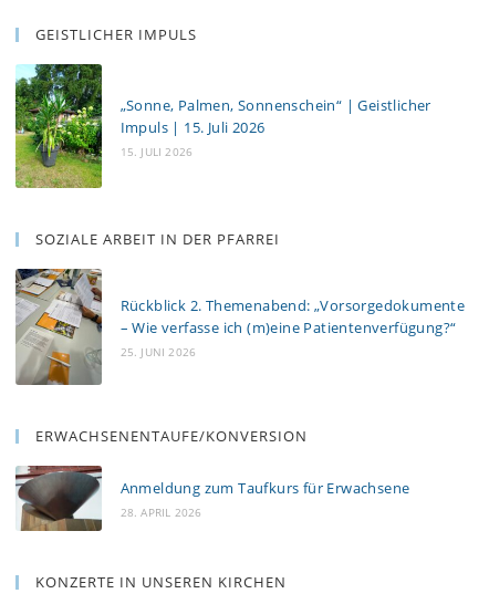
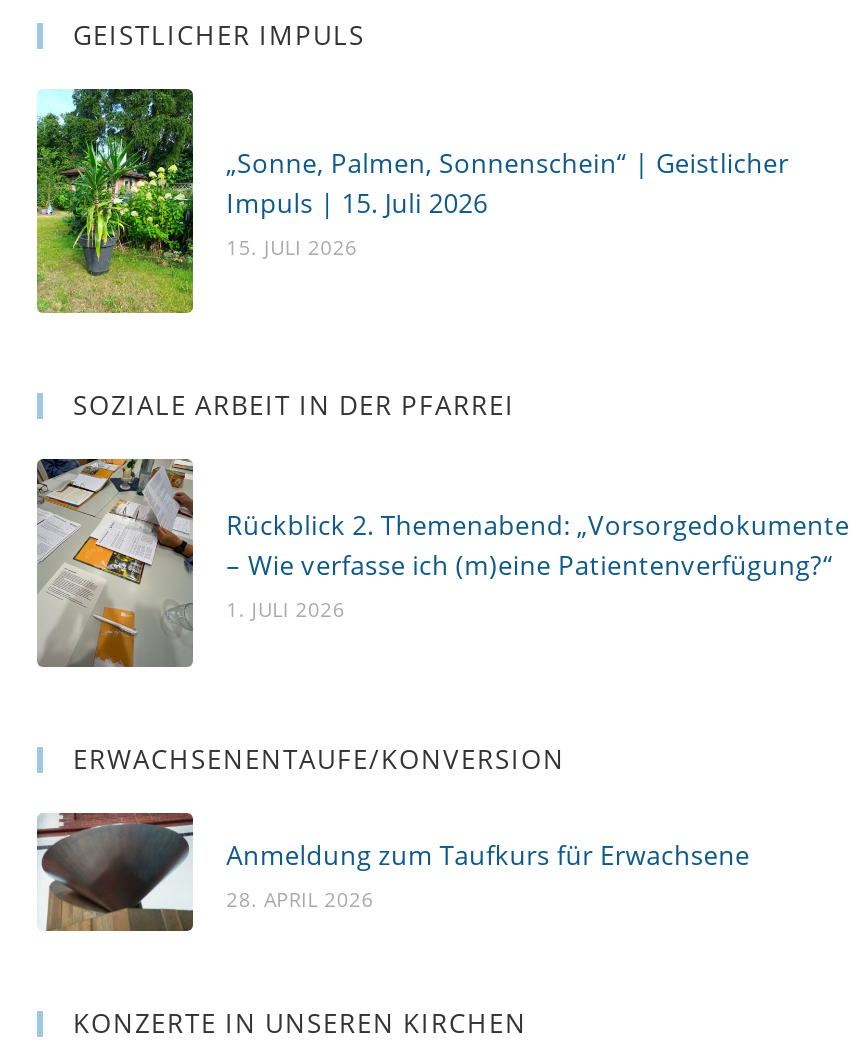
- 25. JUNI 2026
+ 1. JULI 2026
